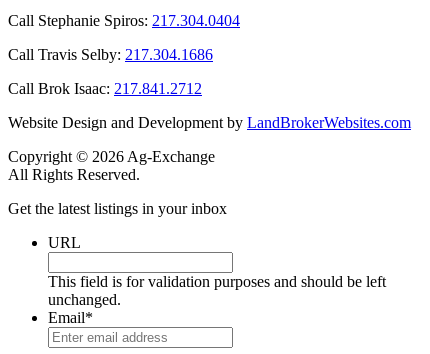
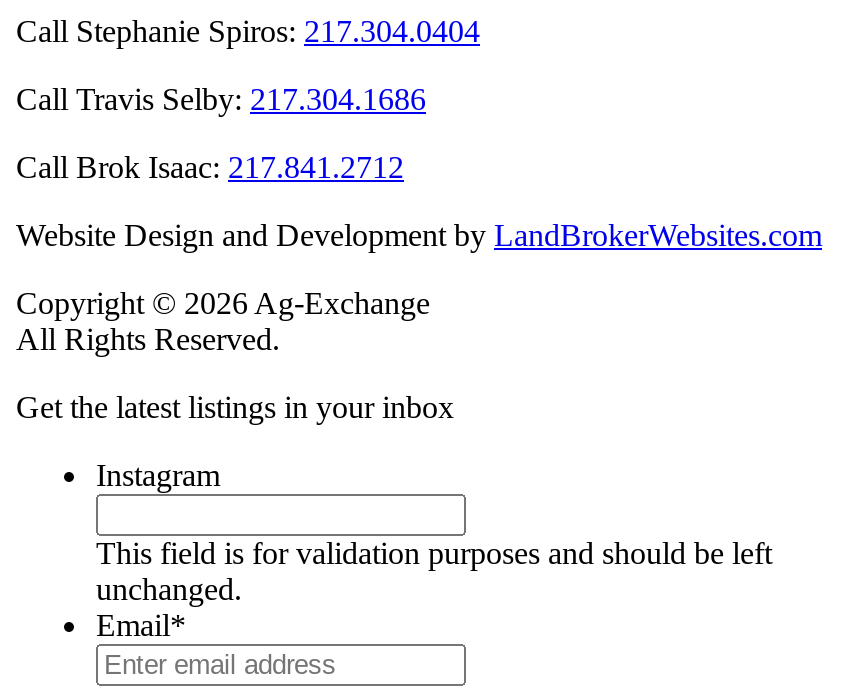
- URL
+ Instagram
